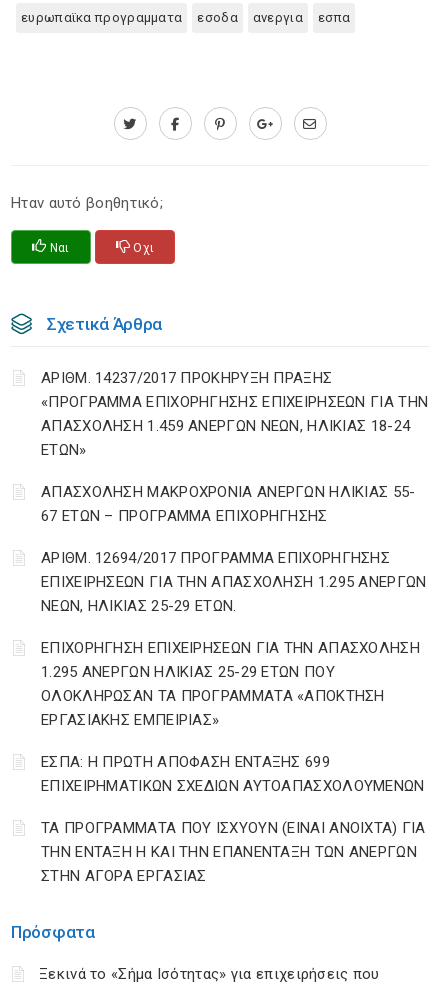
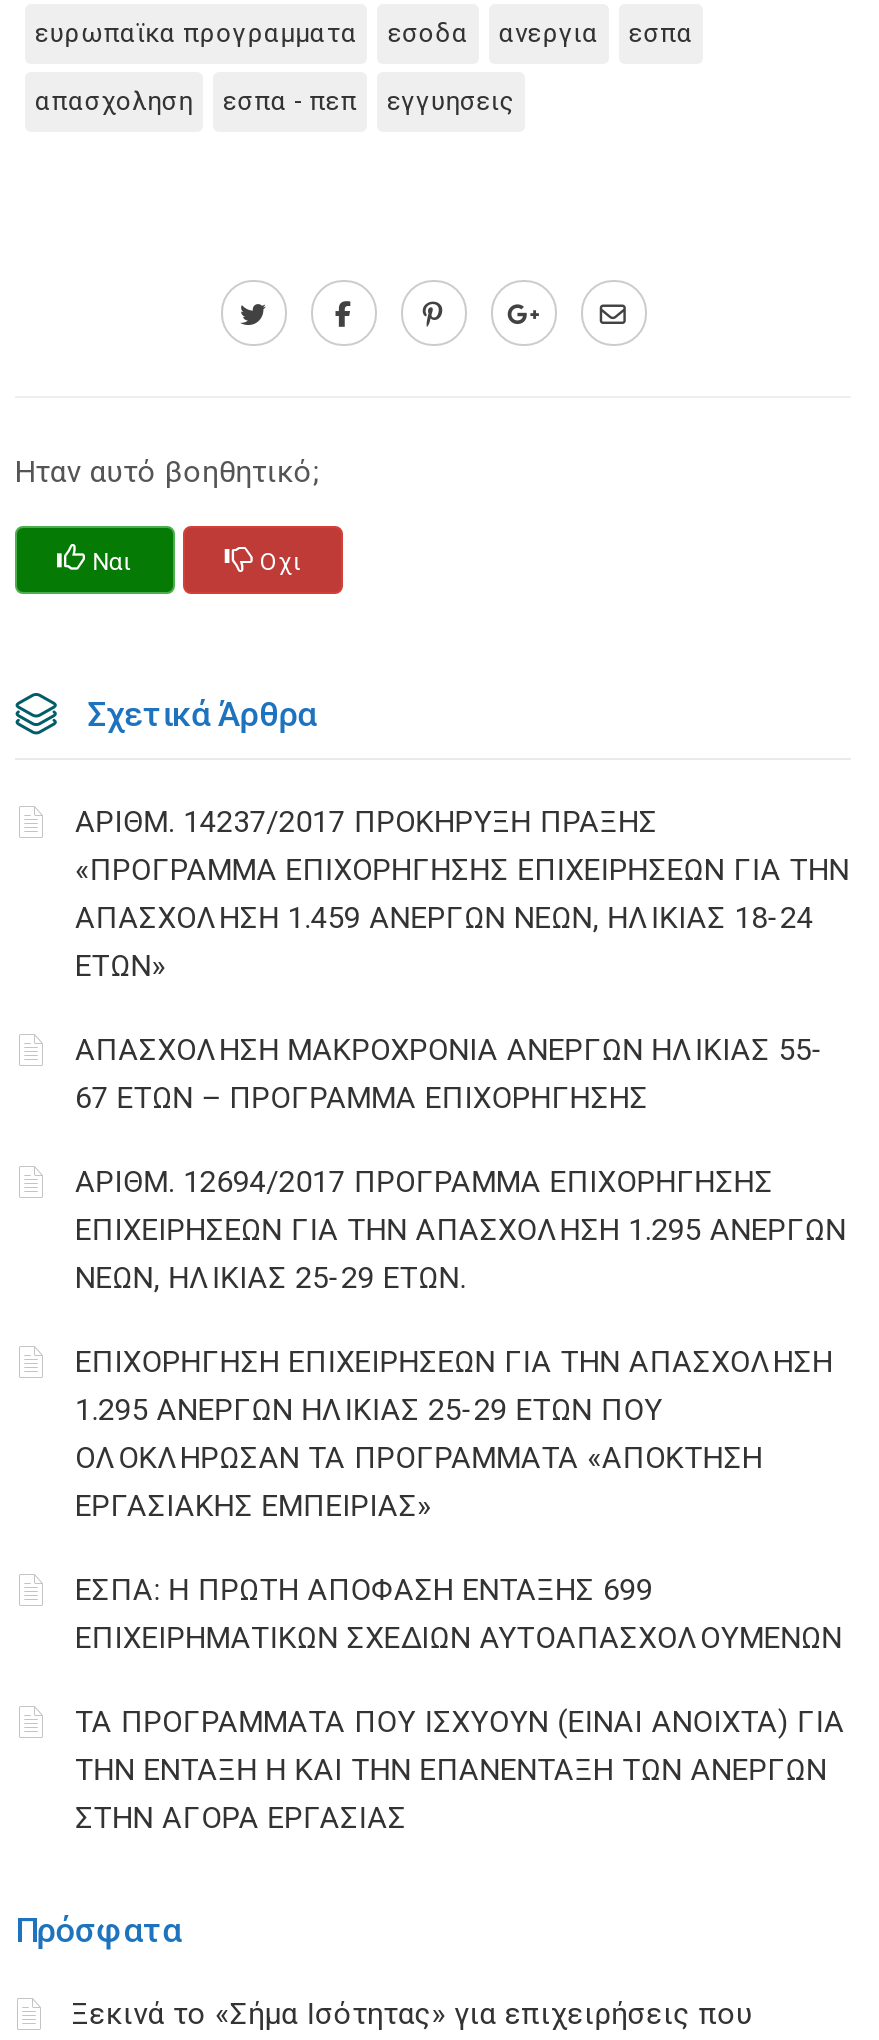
+ απασχοληση
+ εσπα - πεπ
+ εγγυησεις
